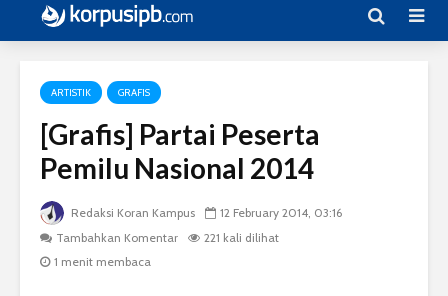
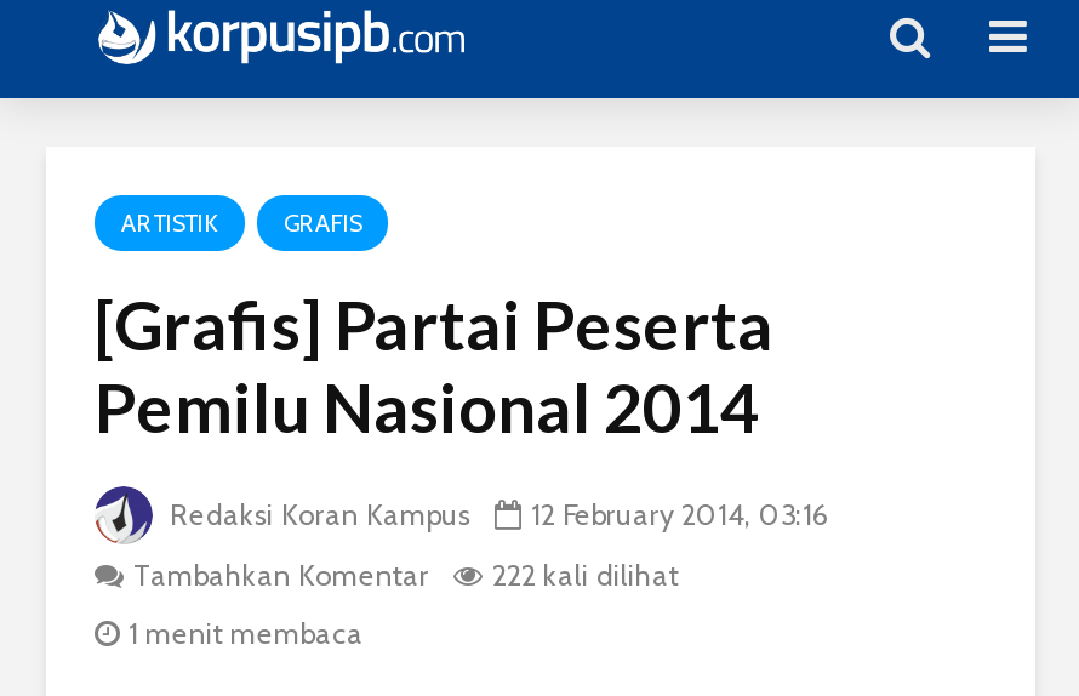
- Tambahkan Komentar 221 kali dilihat
+ Tambahkan Komentar 222 kali dilihat
